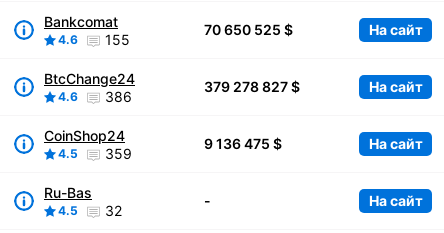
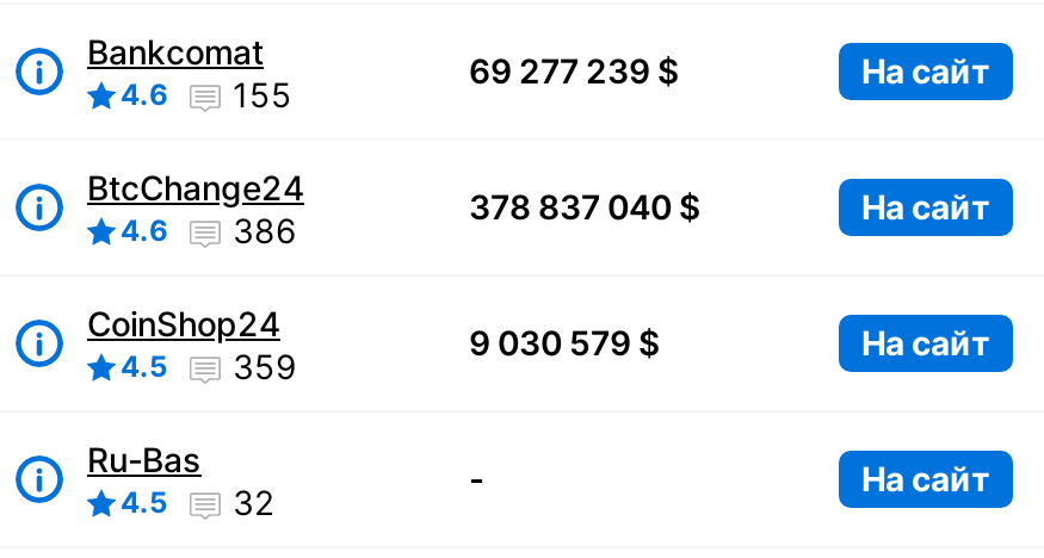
- 70 650 525 $
+ 69 277 239 $

- 379 278 827 $
+ 378 837 040 $

- 9 136 475 $
+ 9 030 579 $
